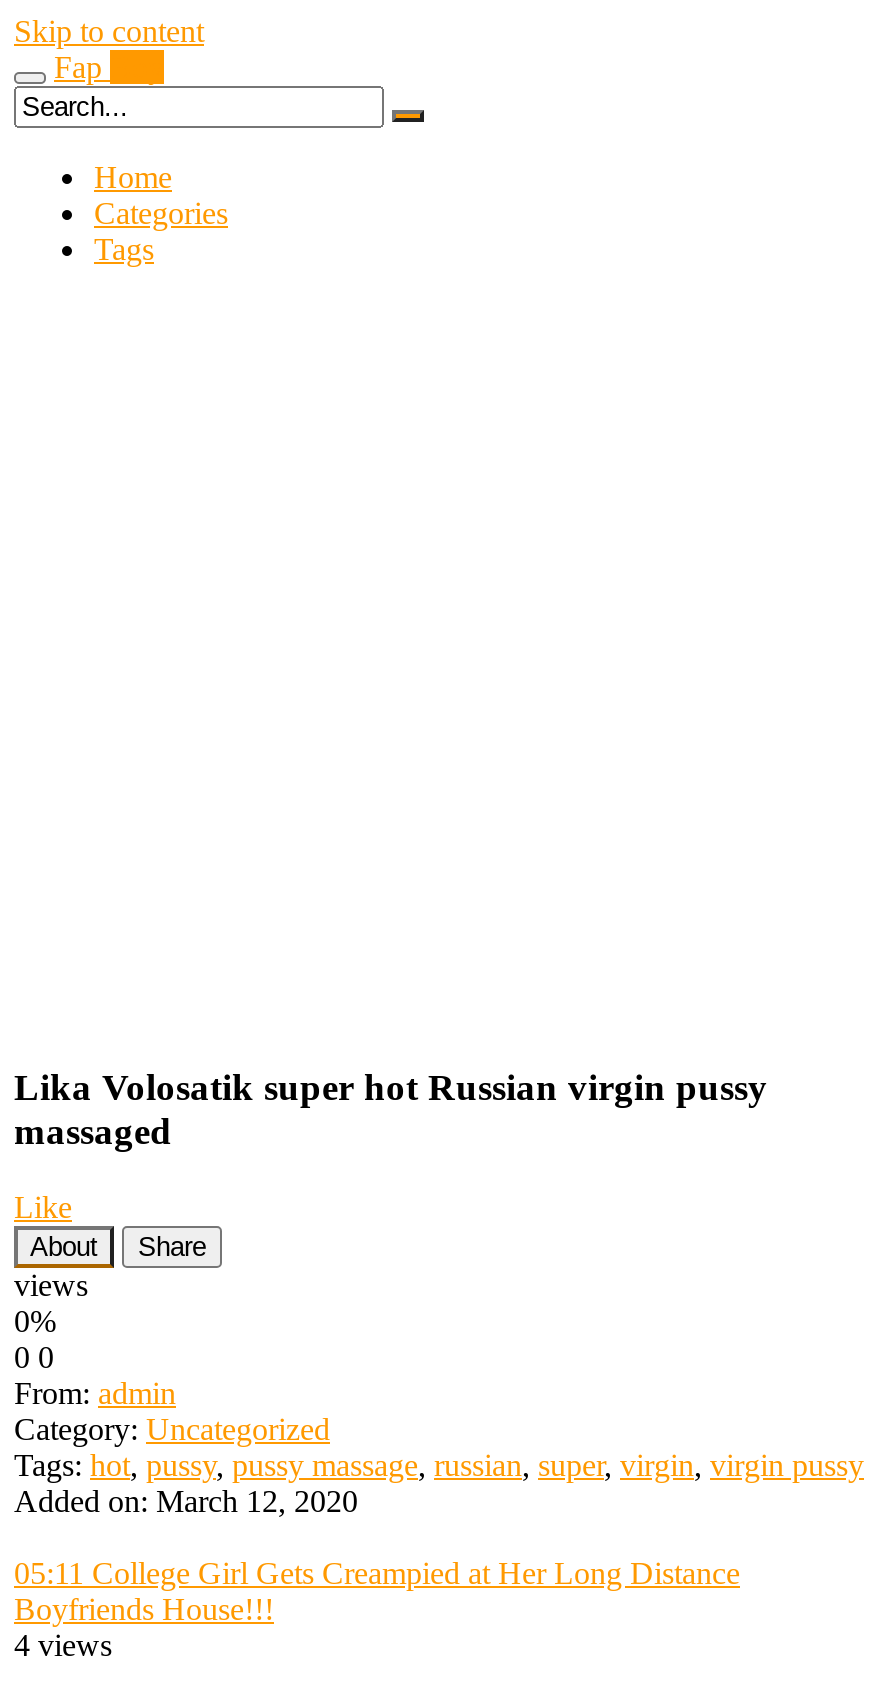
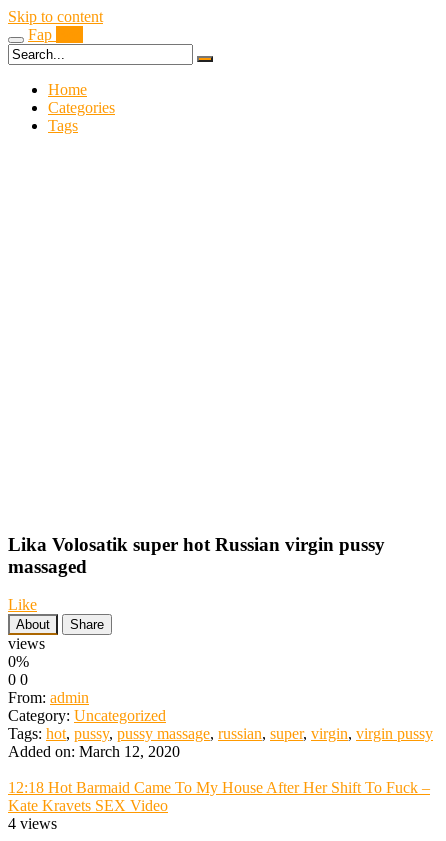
- 05:11 College Girl Gets Creampied at Her Long Distance
- Boyfriends House!!!
+ 12:18 Hot Barmaid Came To My House After Her Shift To Fuck –
+ Kate Kravets SEX Video
